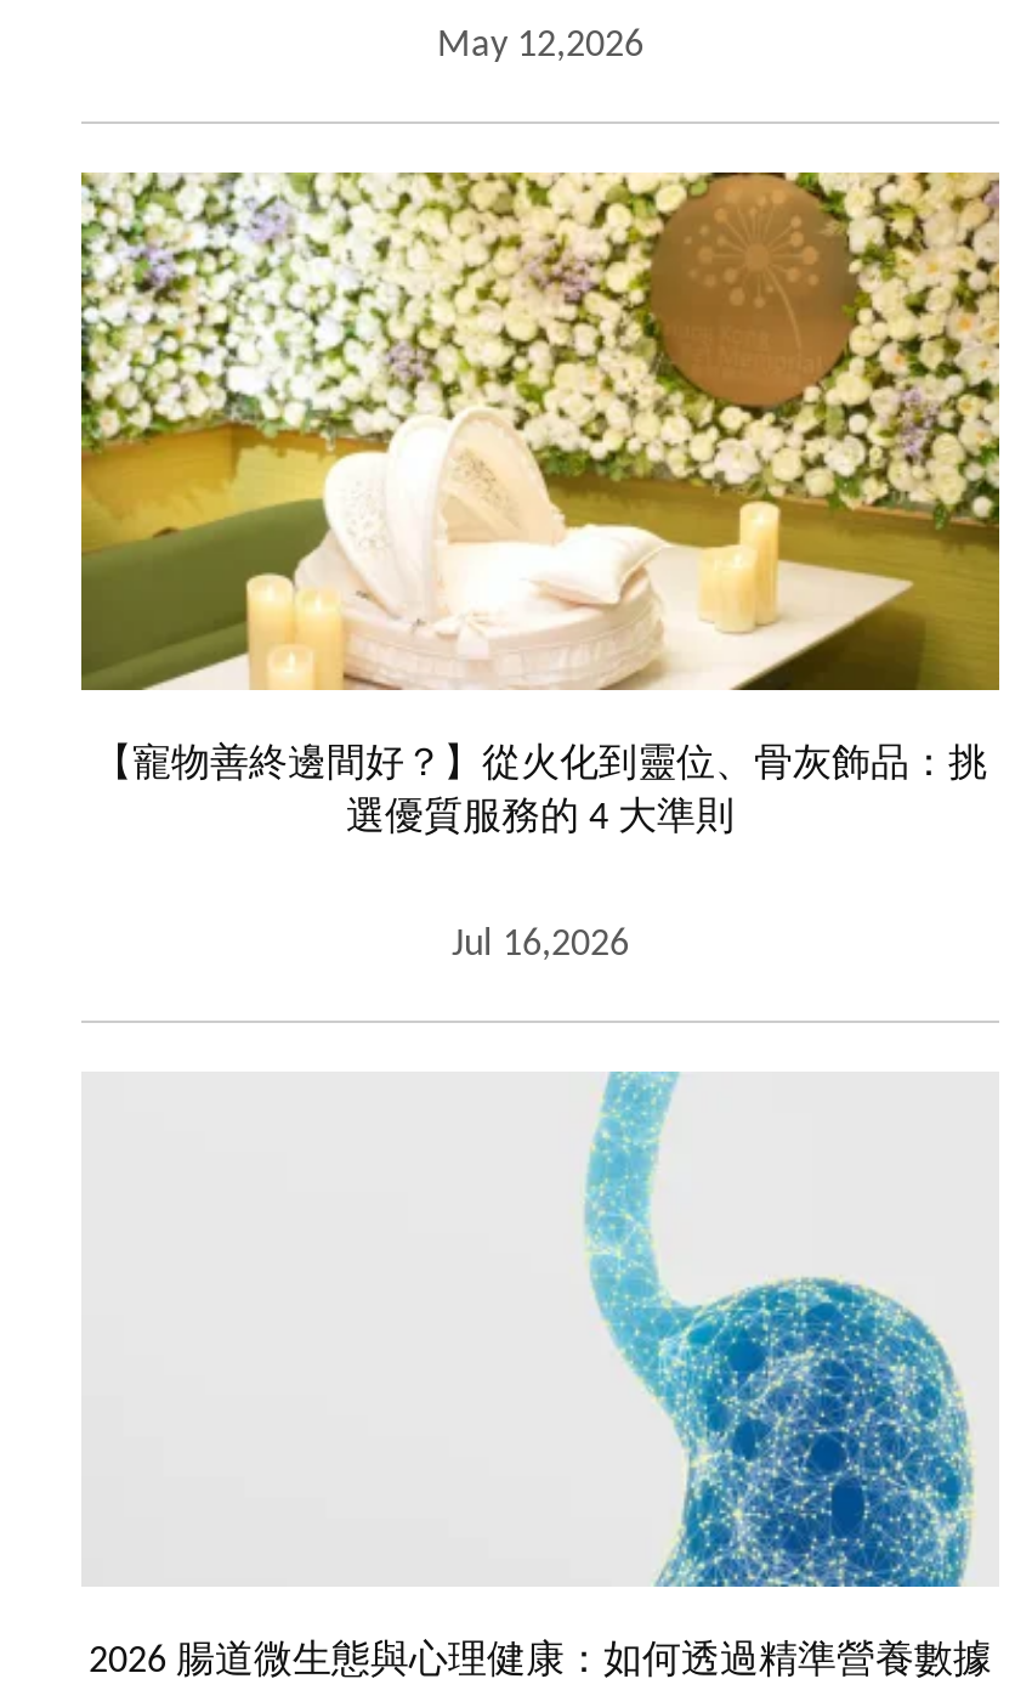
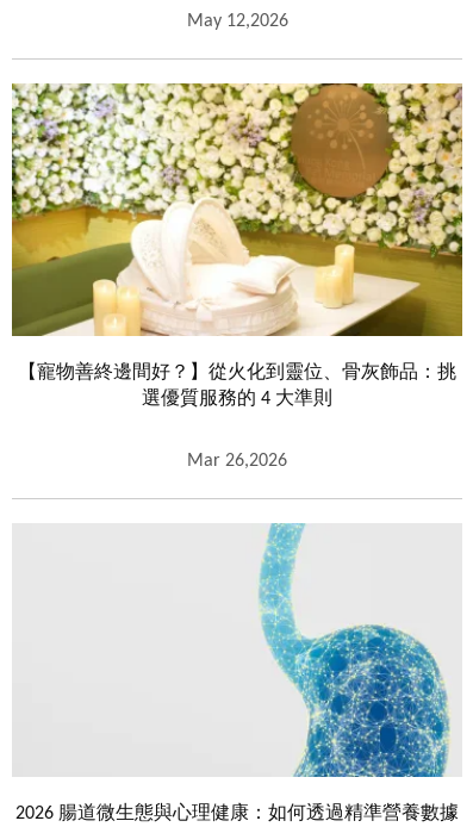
- Jul 16,2026
+ Mar 26,2026
